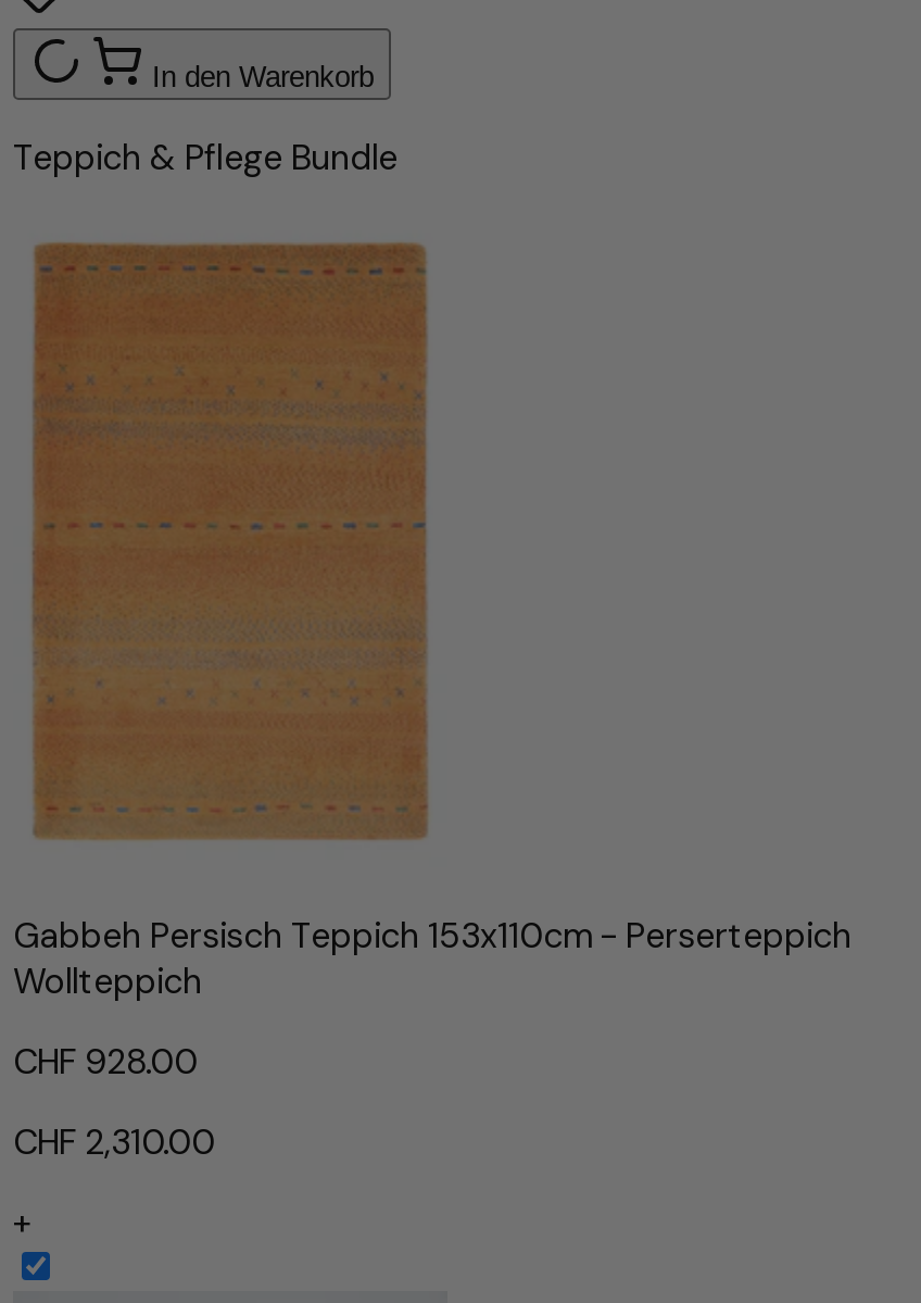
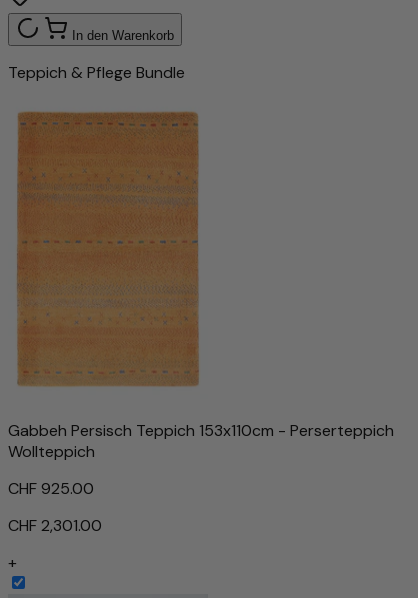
- CHF 928.00
+ CHF 925.00

- CHF 2,310.00
+ CHF 2,301.00
